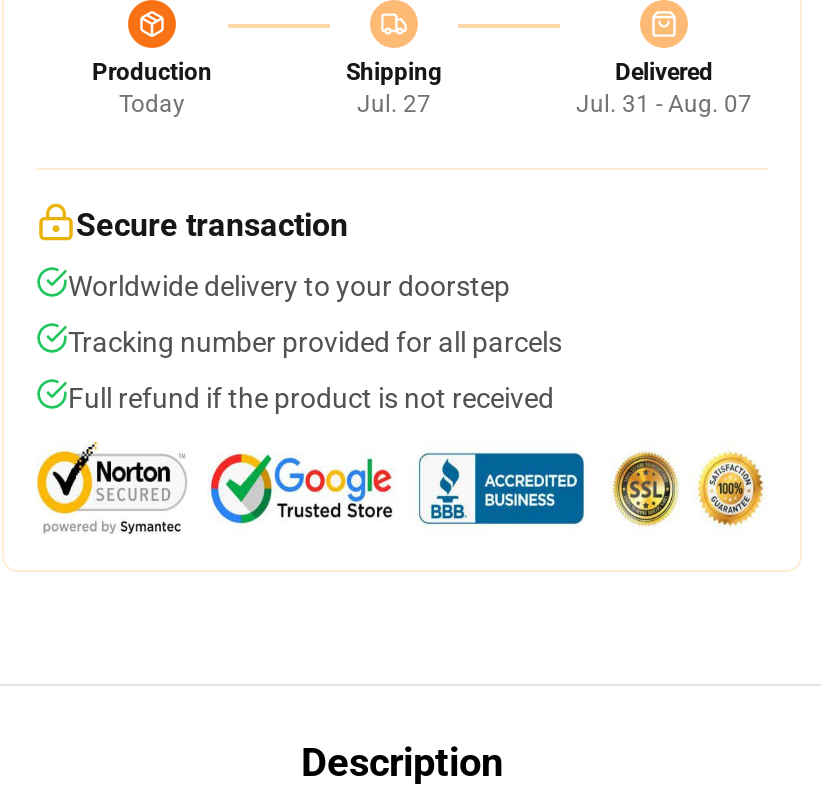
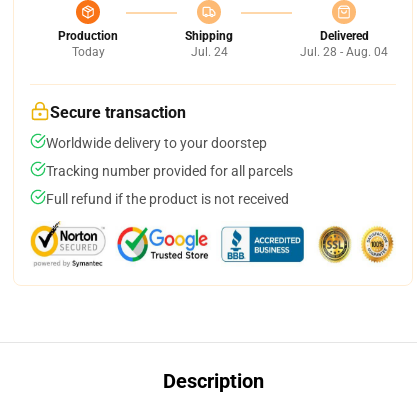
- Jul. 27
+ Jul. 24

- Jul. 31 - Aug. 07
+ Jul. 28 - Aug. 04
